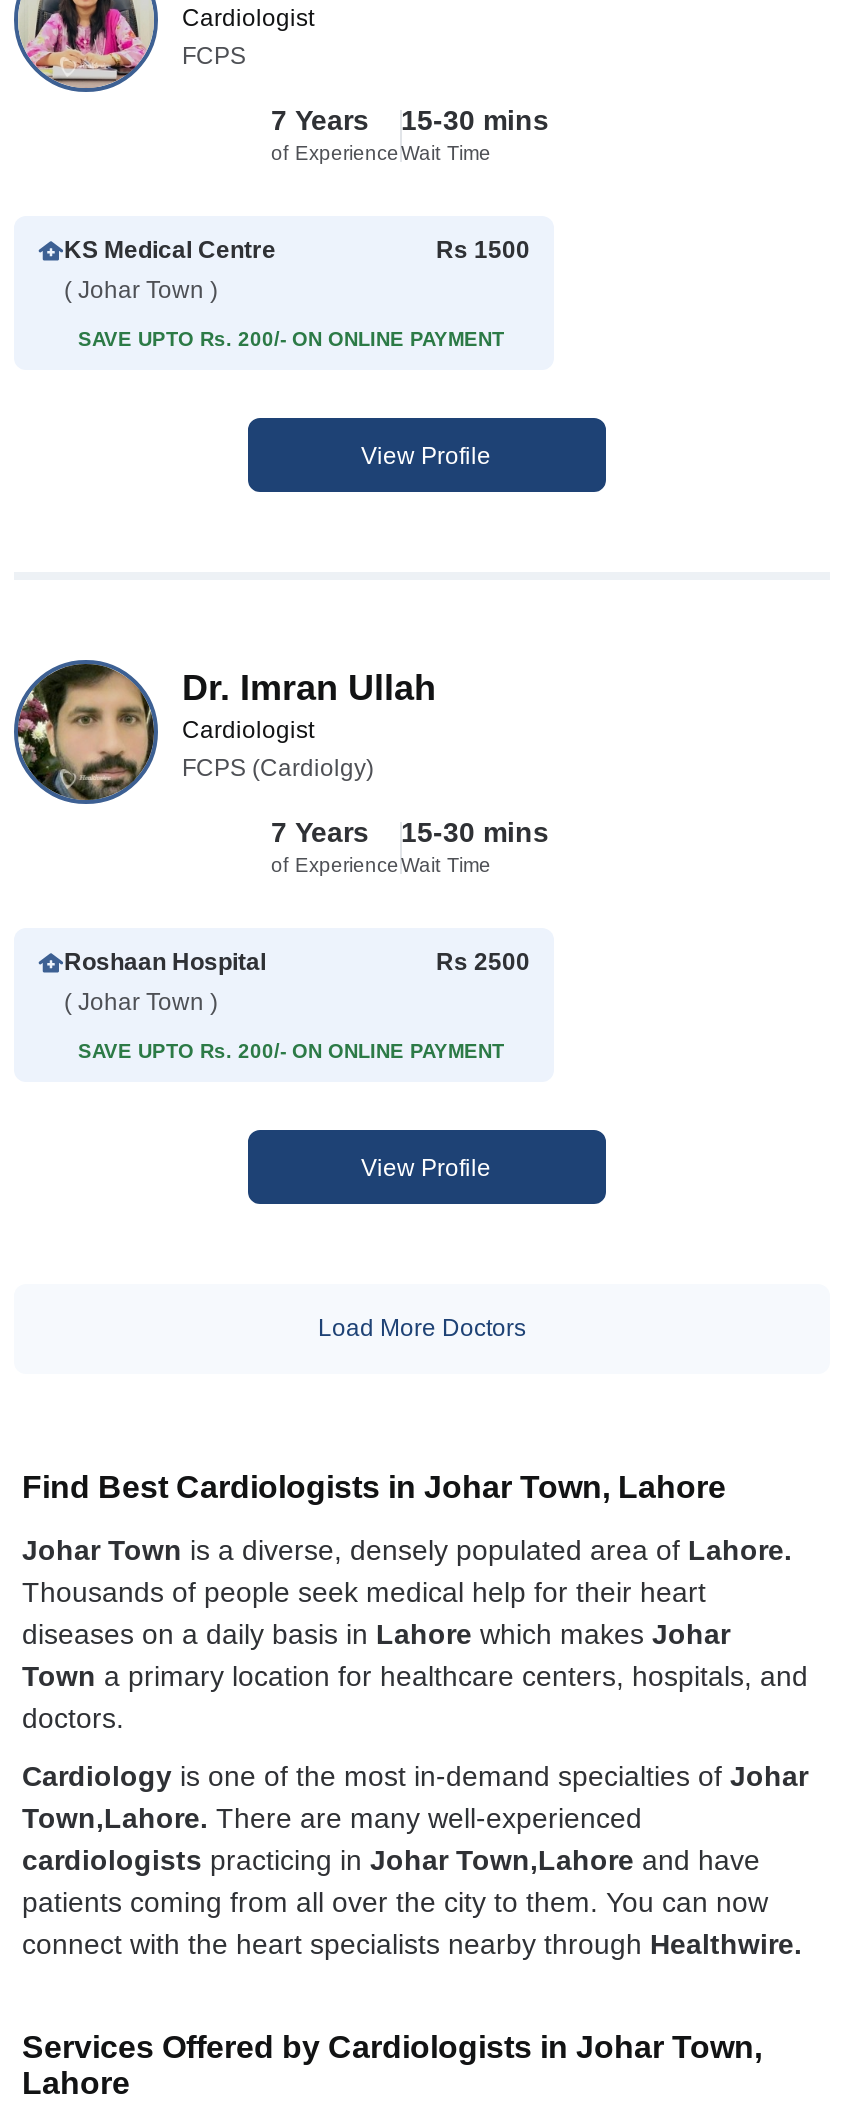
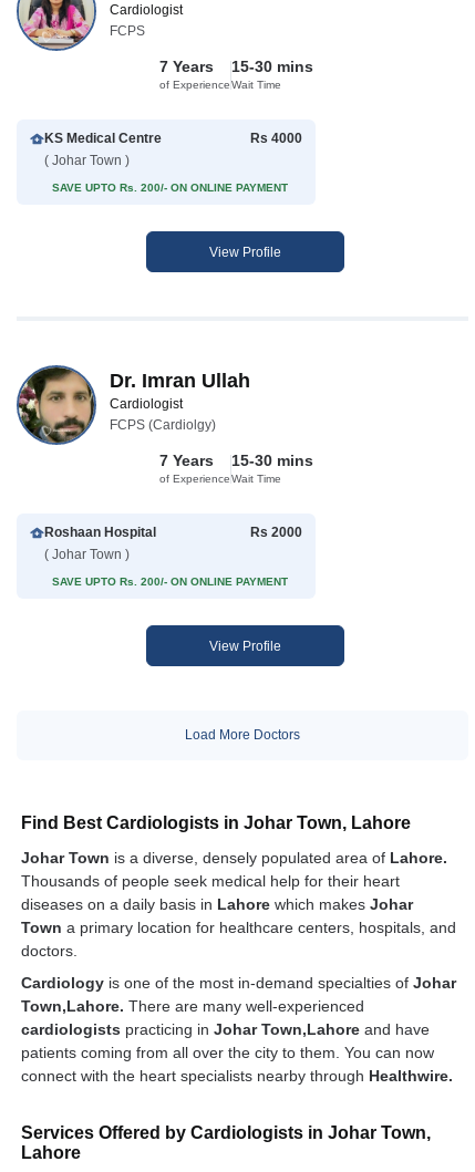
- Rs 1500
+ Rs 4000

- Rs 2500
+ Rs 2000
